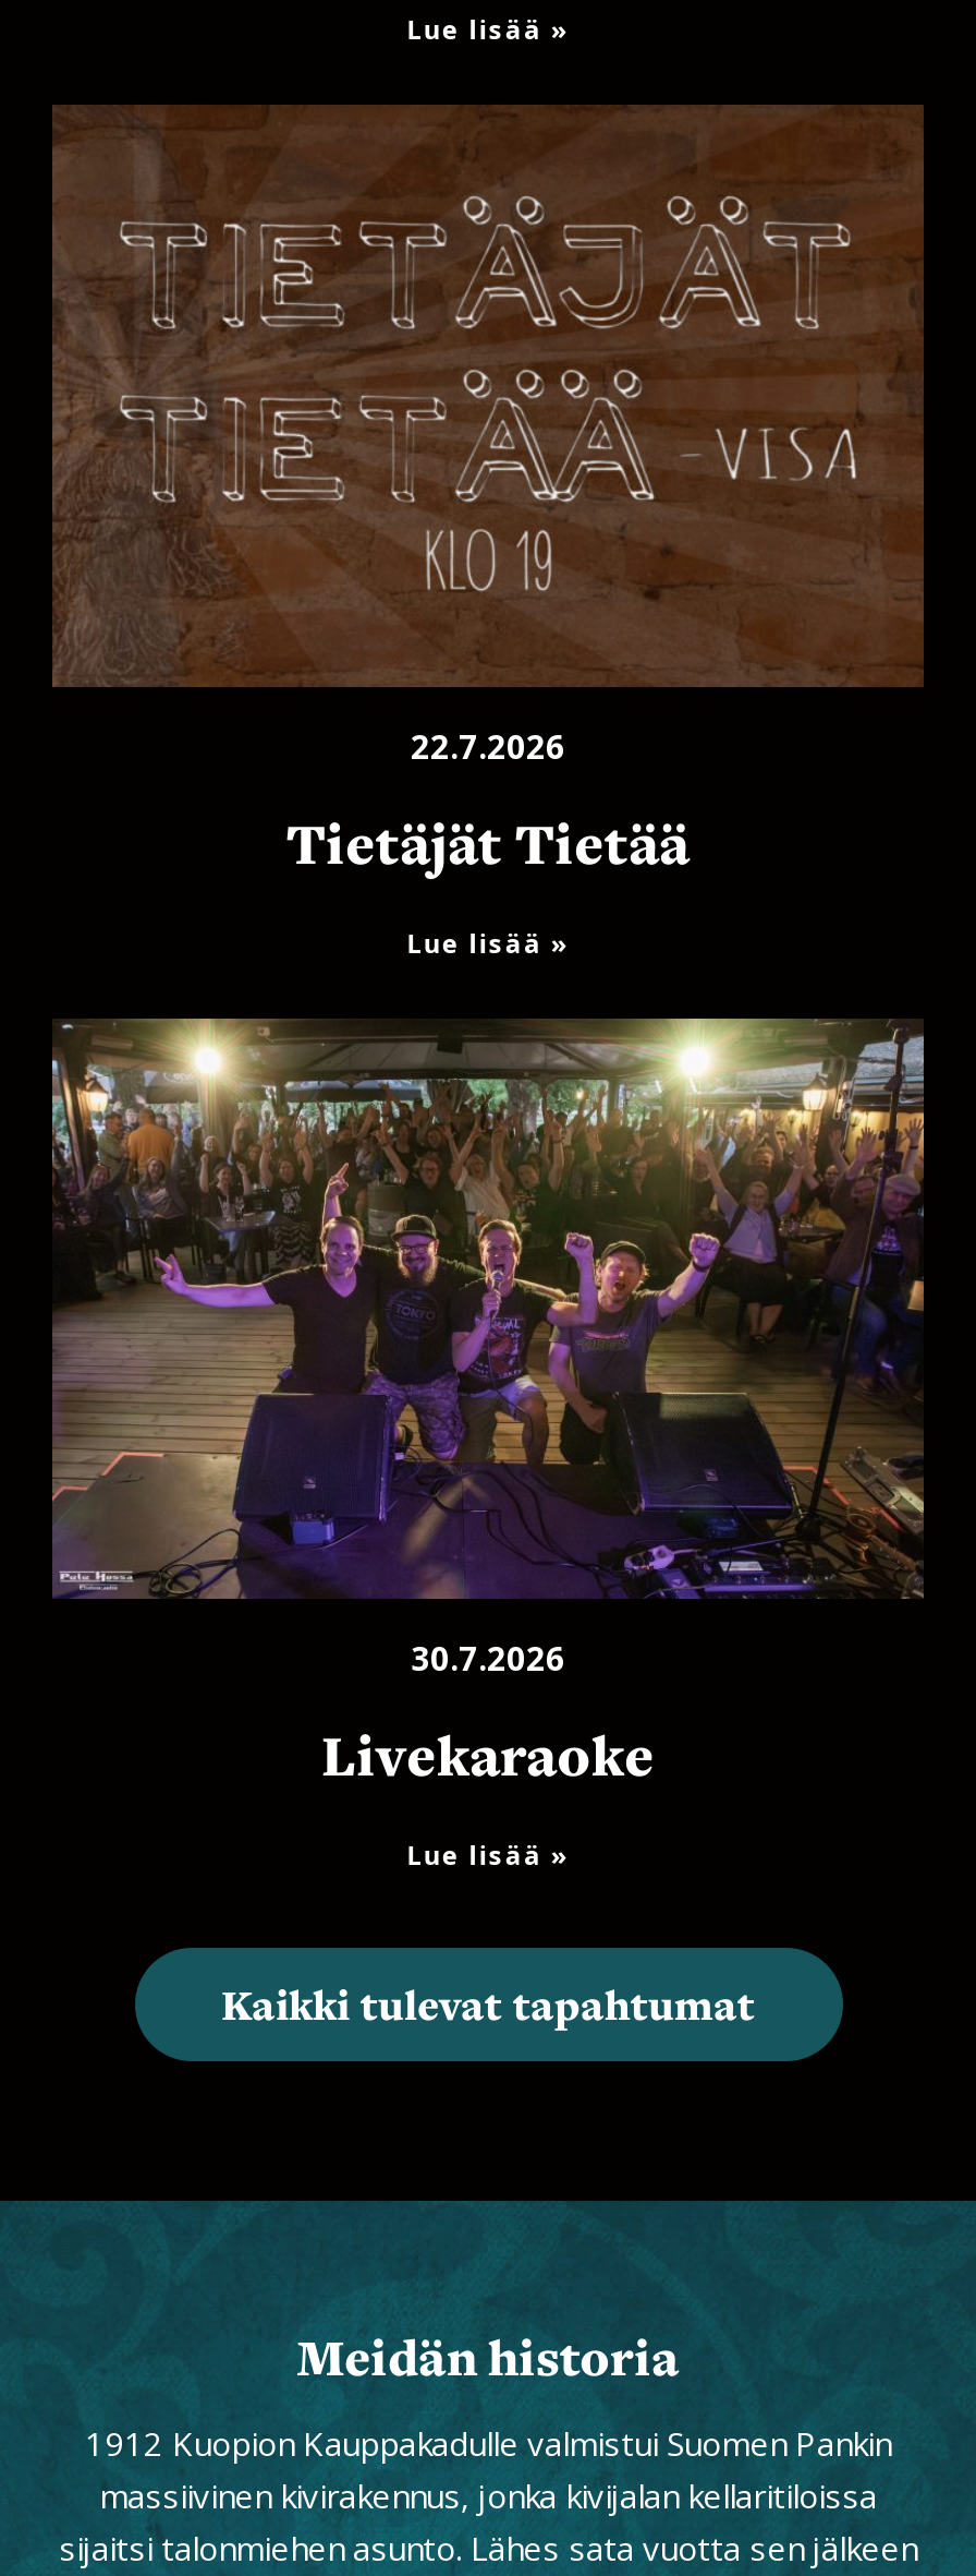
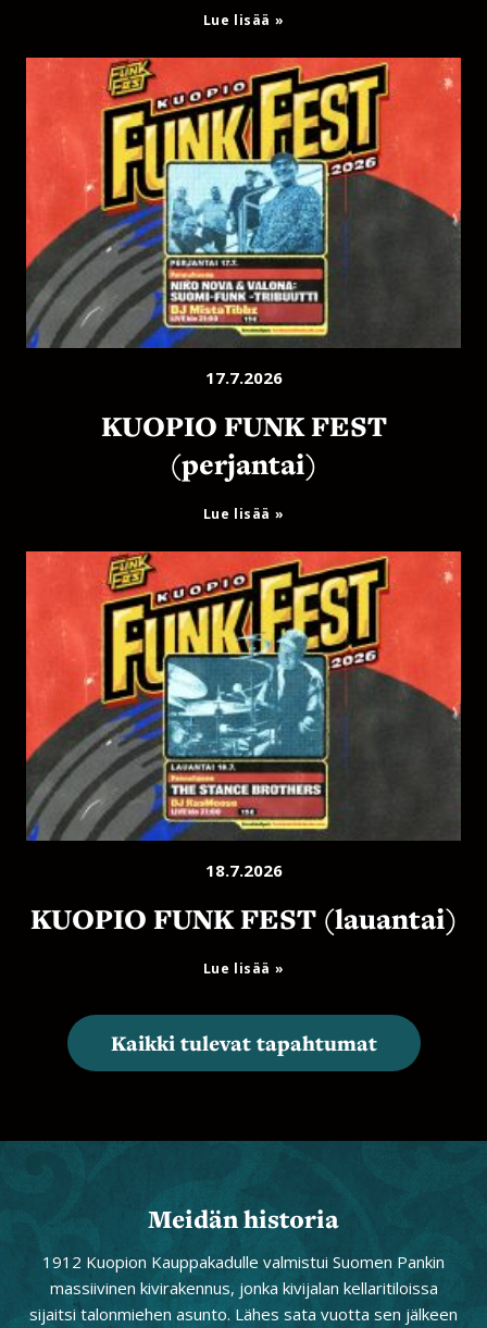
- [image]
- 22.7.2026
+ [image]
+ 17.7.2026

- Tietäjät Tietää
+ KUOPIO FUNK FEST
+ (perjantai)

- [image]
- 30.7.2026
+ [image]
+ 18.7.2026

- Livekaraoke
+ KUOPIO FUNK FEST (lauantai)
